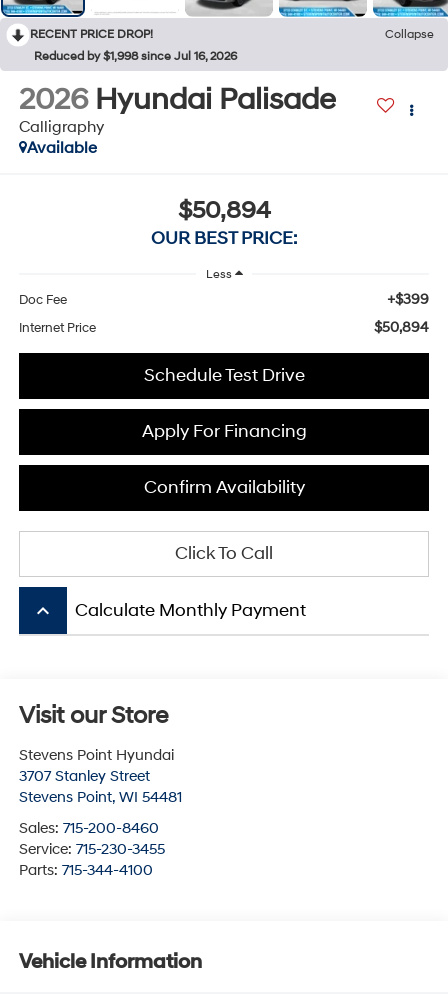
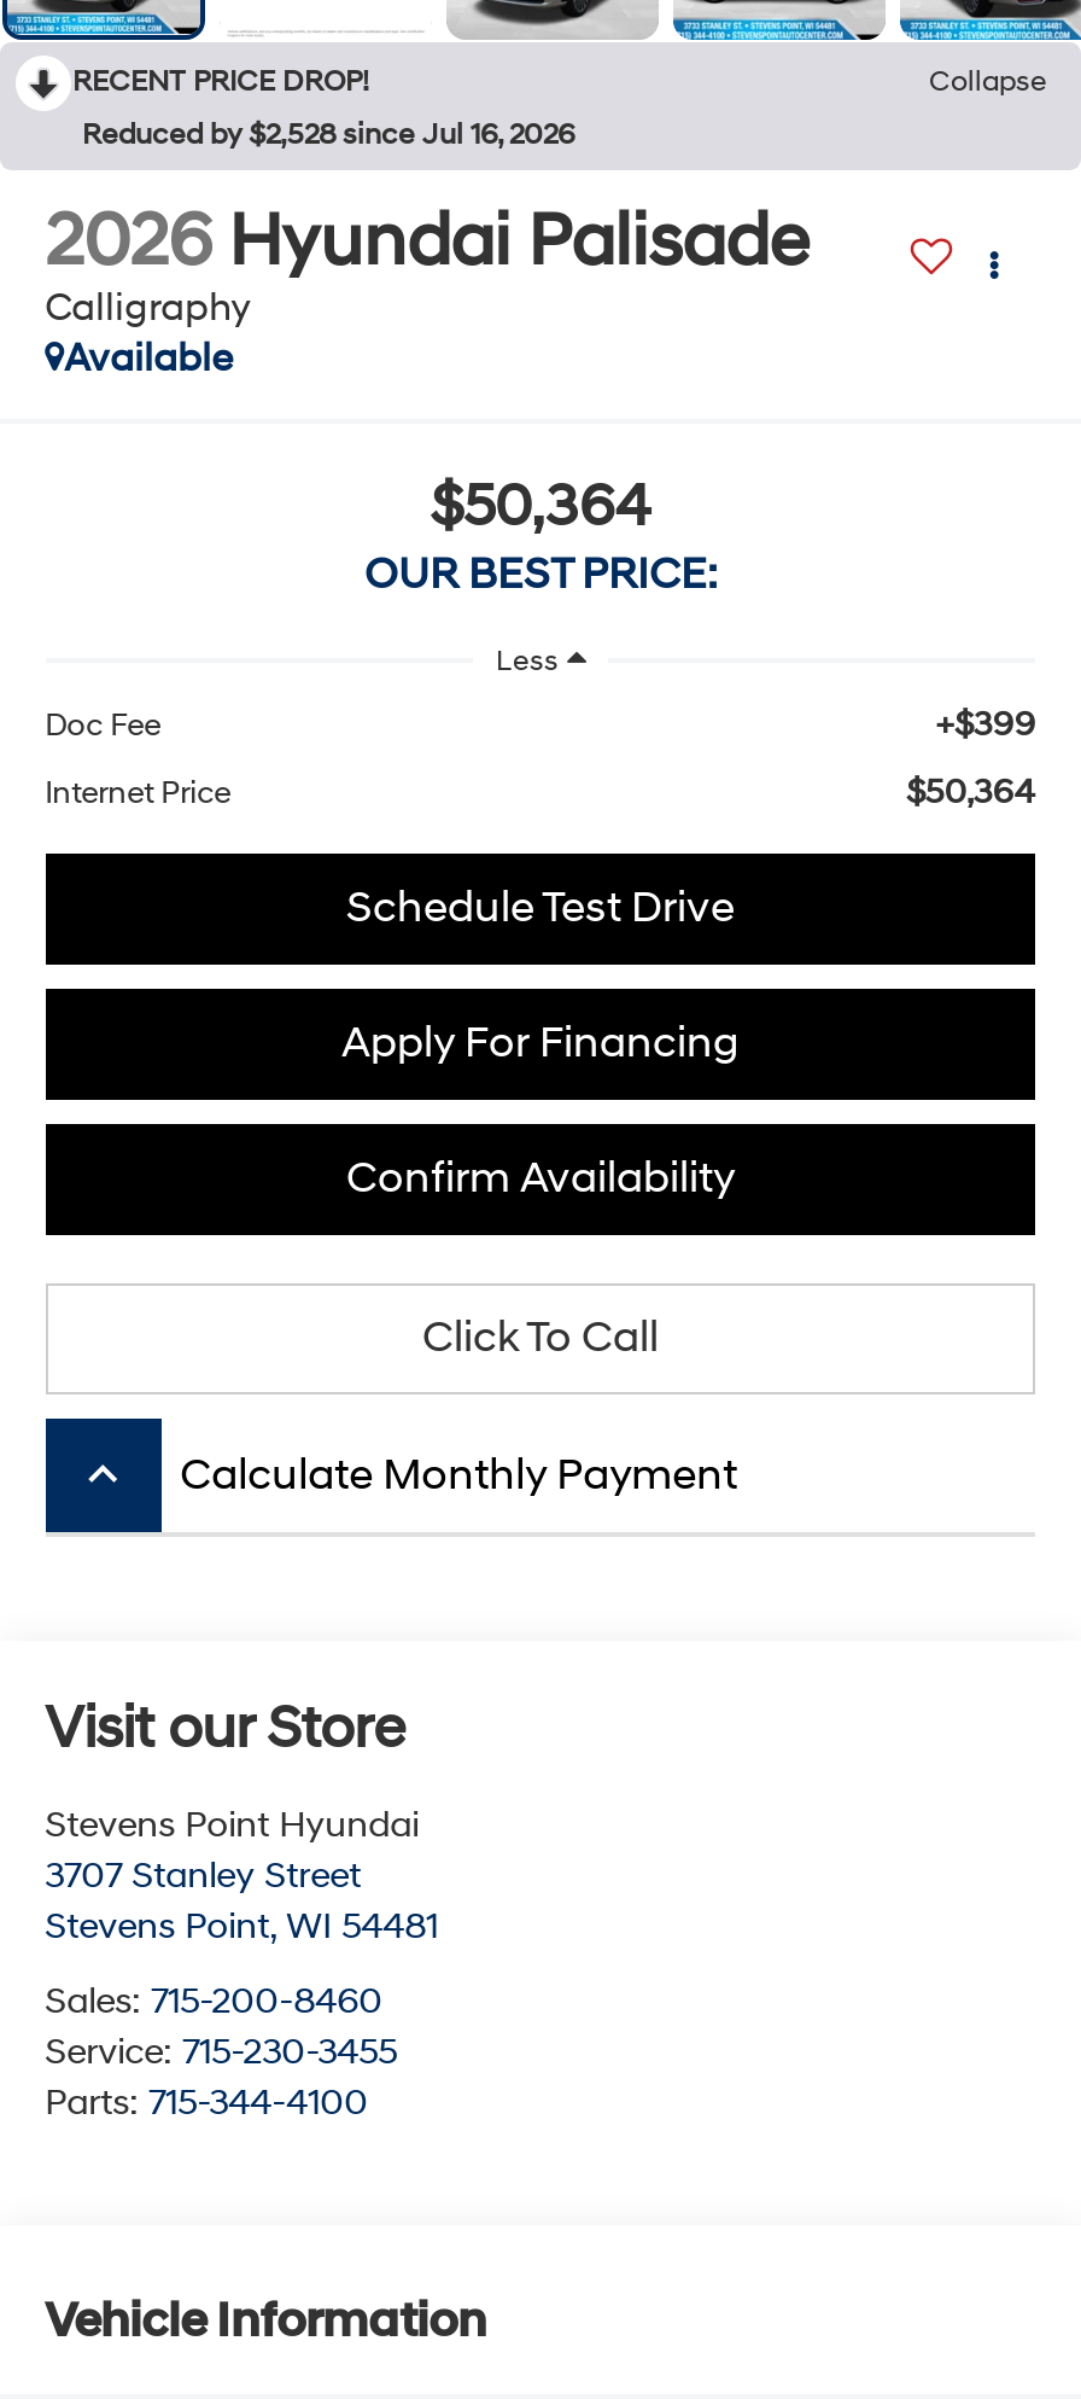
- Reduced by $1,998 since Jul 16, 2026
+ Reduced by $2,528 since Jul 16, 2026

- $50,894
+ $50,364

- $50,894
+ $50,364
